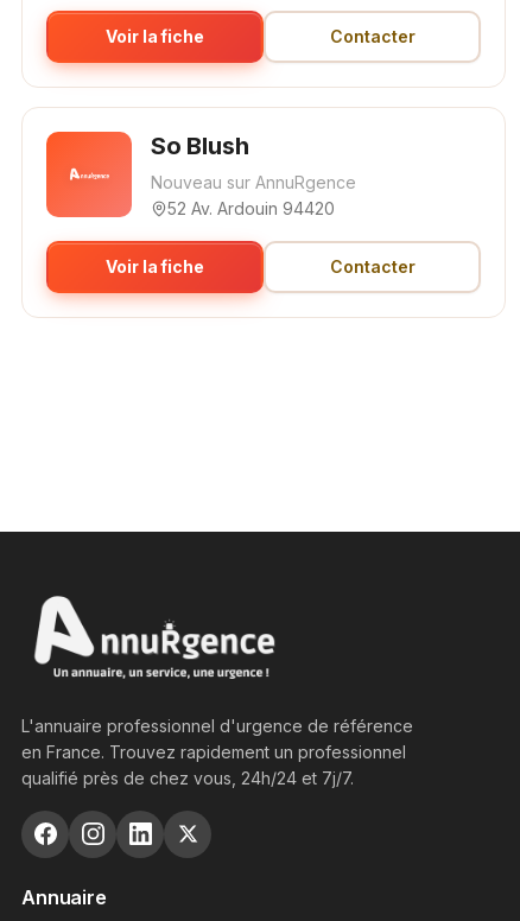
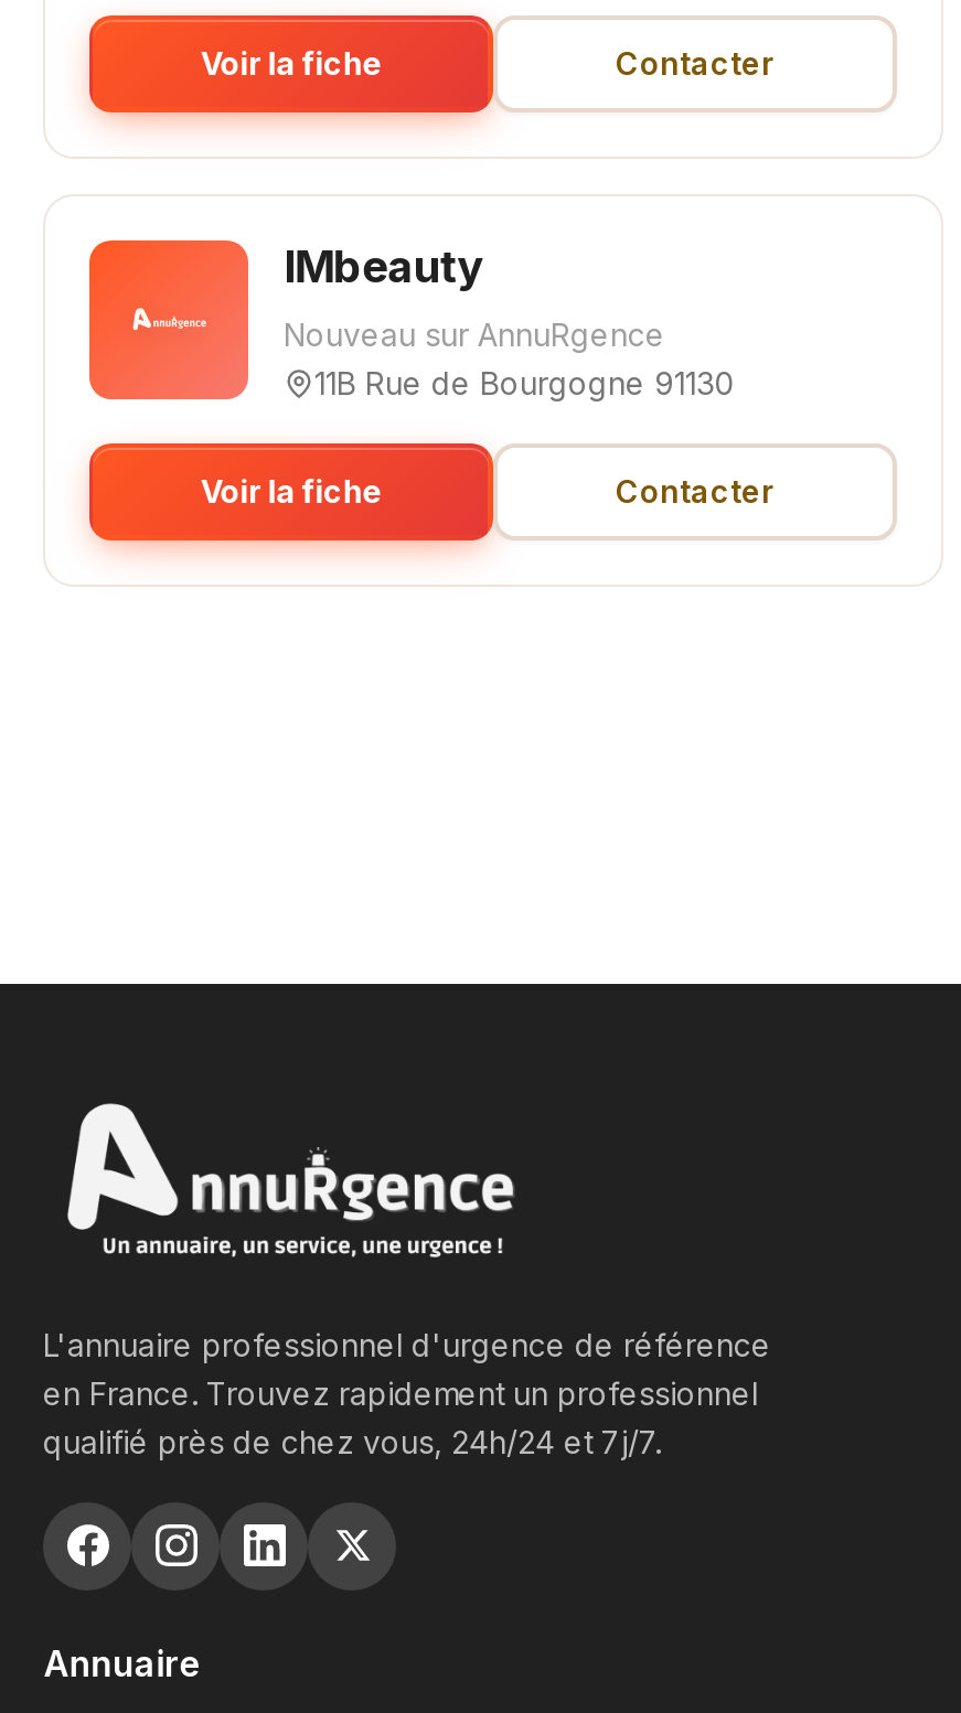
- So Blush
+ IMbeauty

- 52 Av. Ardouin 94420
+ 11B Rue de Bourgogne 91130
